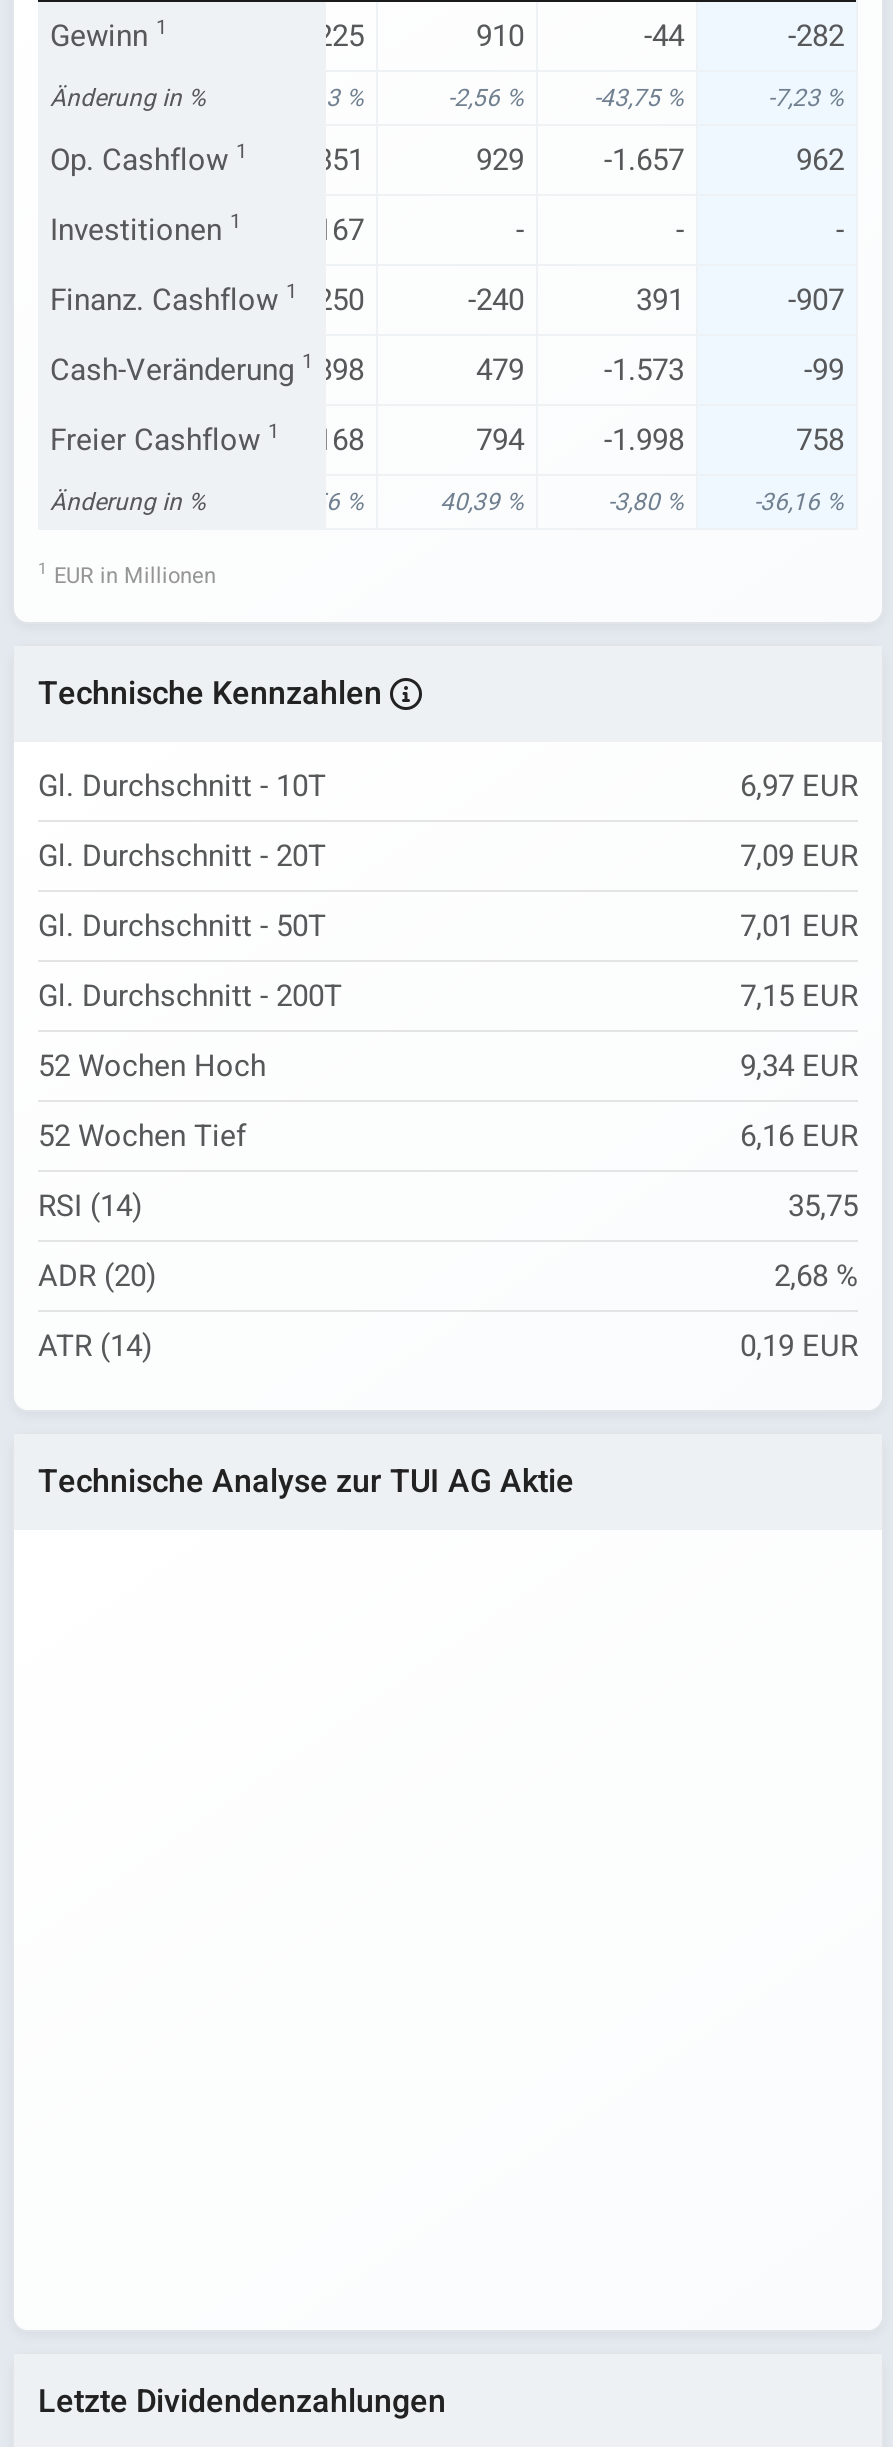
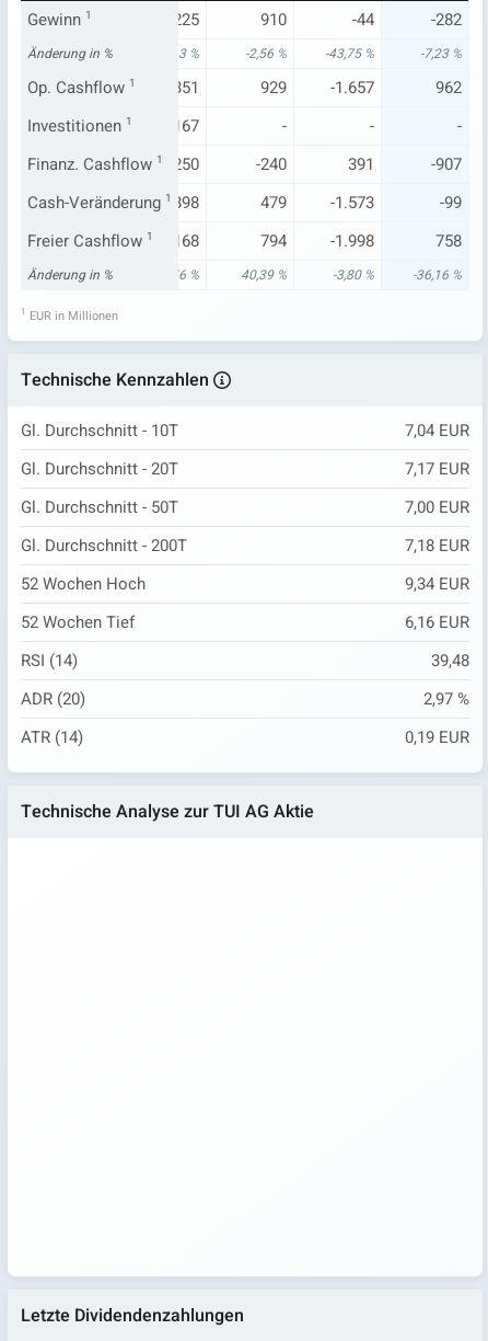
- 6,97 EUR
+ 7,04 EUR

- 7,09 EUR
+ 7,17 EUR

- 7,01 EUR
+ 7,00 EUR

- 7,15 EUR
+ 7,18 EUR

- 35,75
+ 39,48

- 2,68 %
+ 2,97 %
